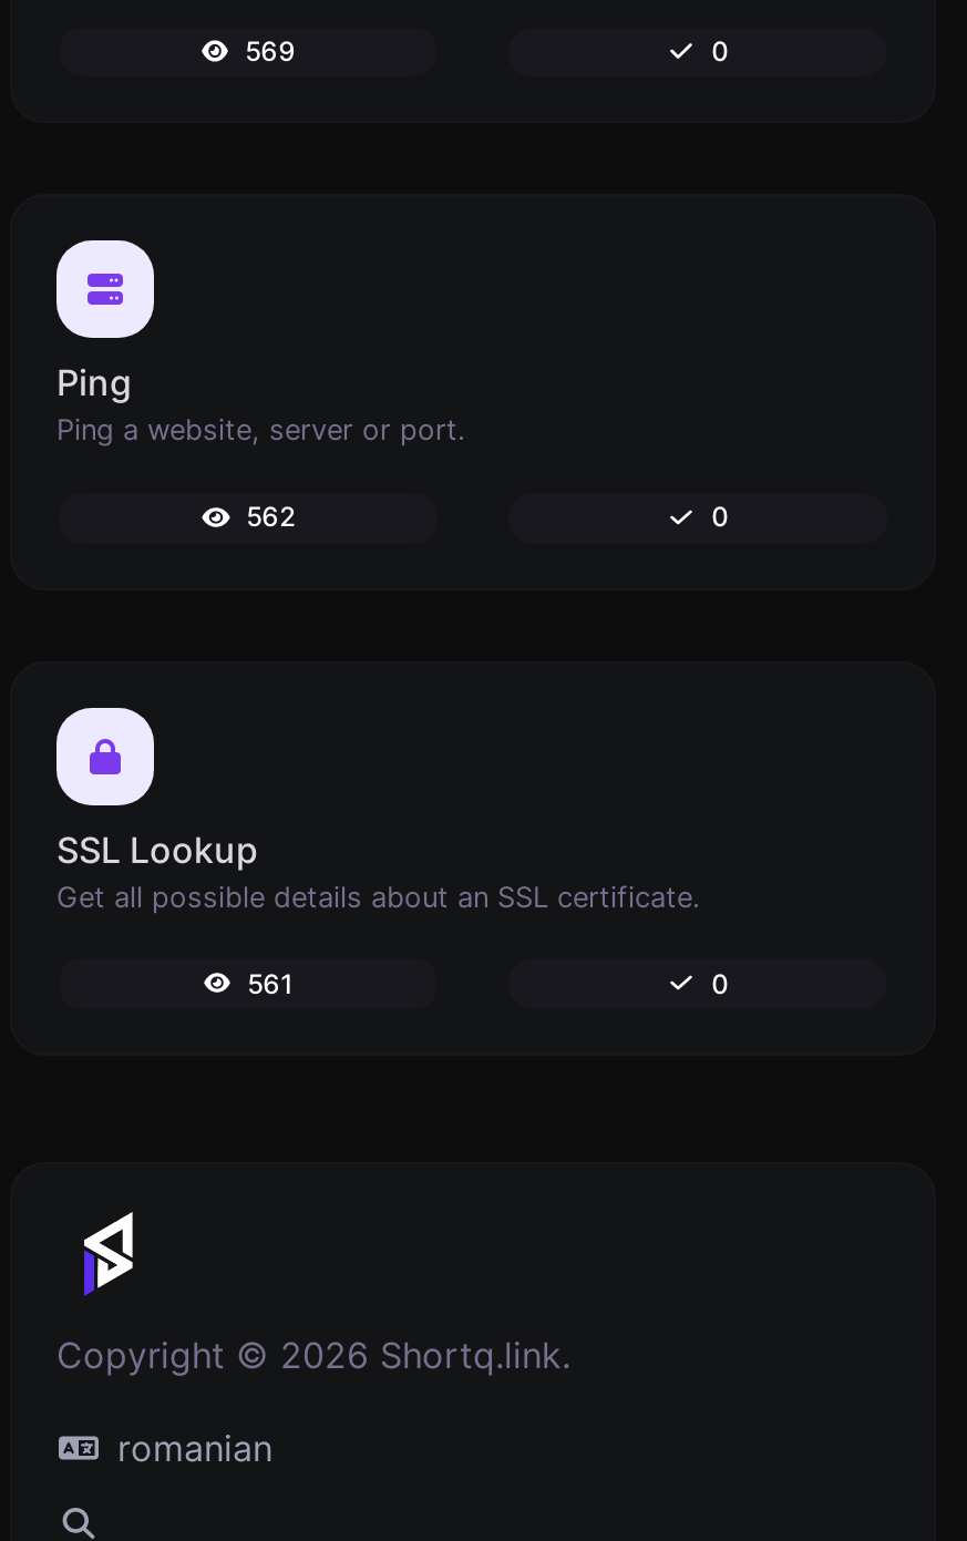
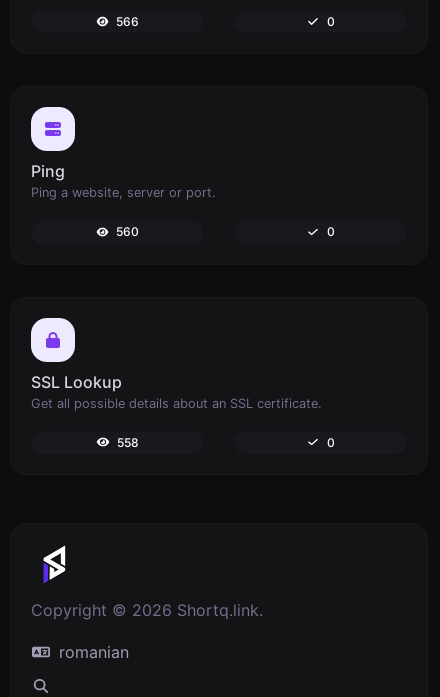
- 569
+ 566

- 562
+ 560

- 561
+ 558
